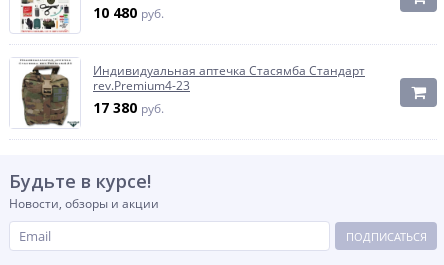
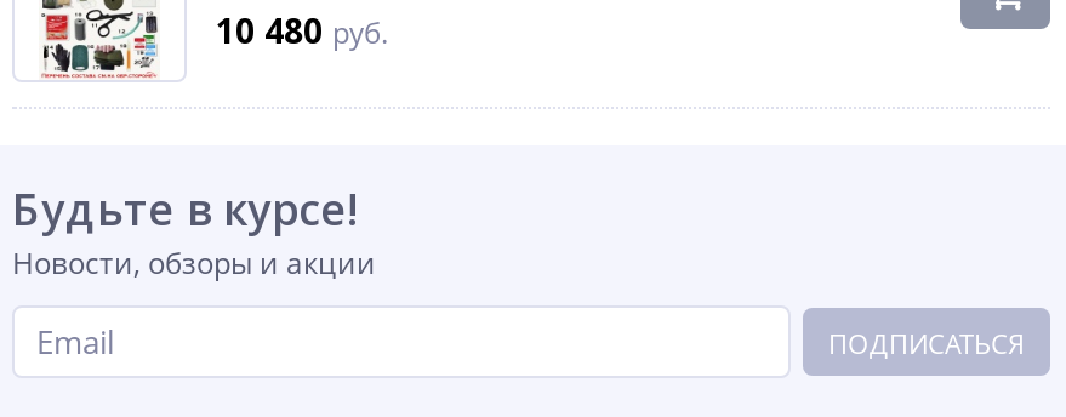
- [image]
- Индивидуальная аптечка Стасямба Стандарт
- rev.Premium4-23
- 17 380 руб.
